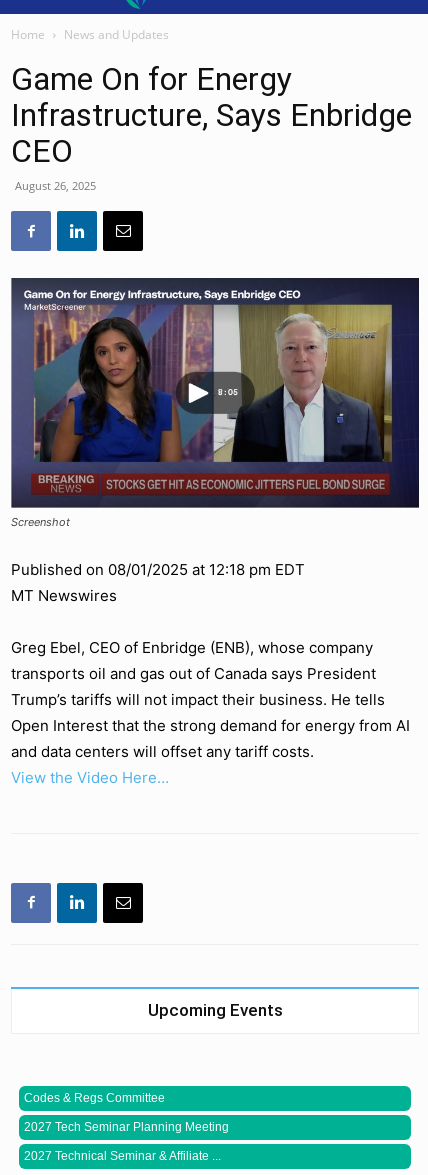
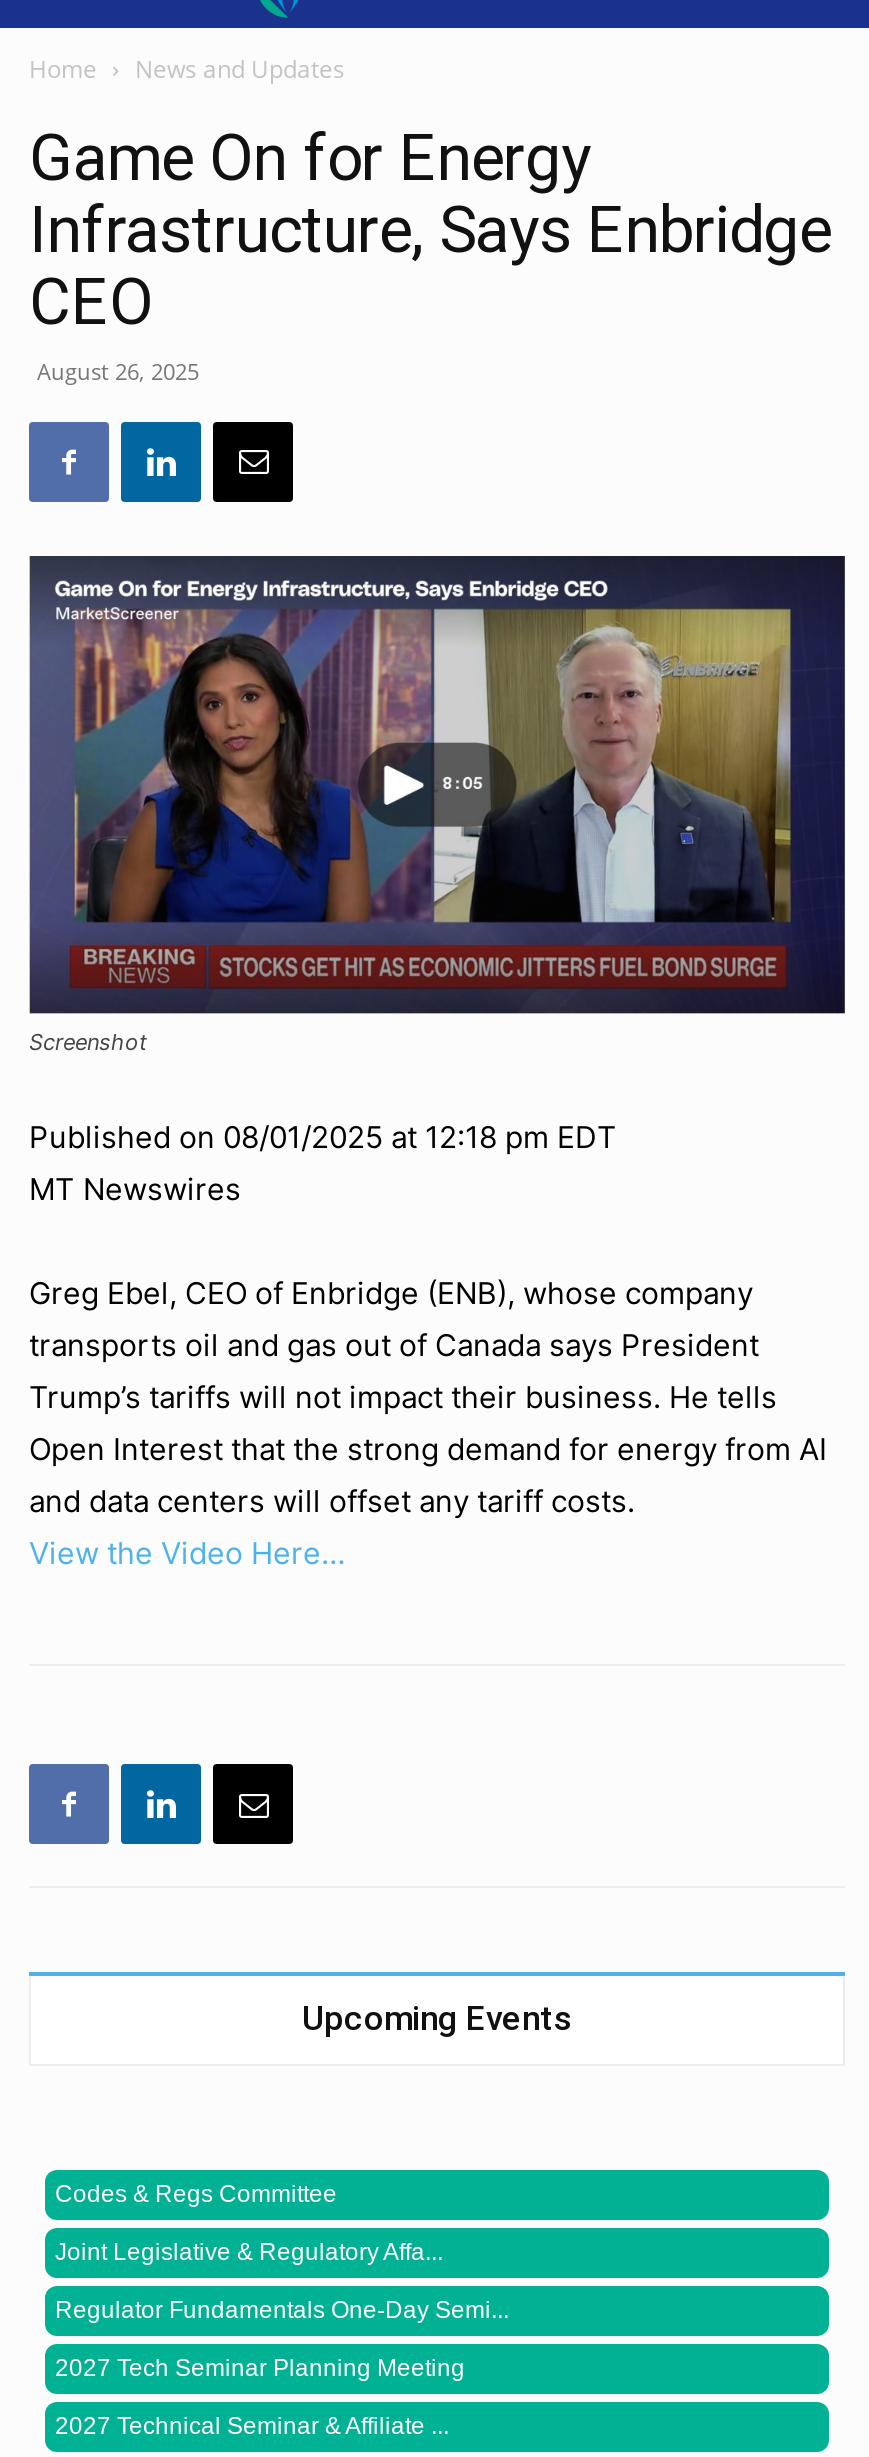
+ Joint Legislative & Regulatory Affa...
+ Regulator Fundamentals One-Day Semi...
